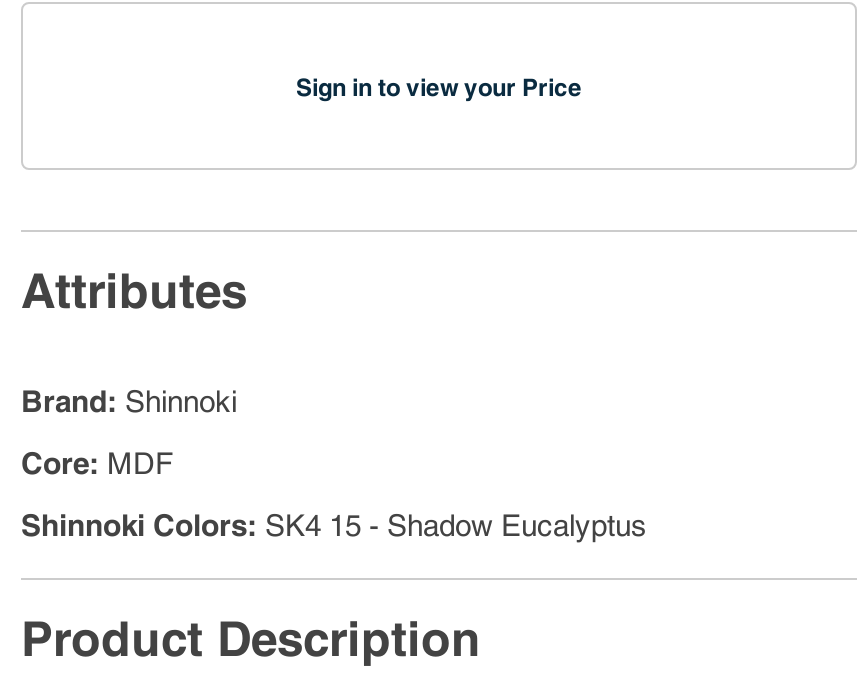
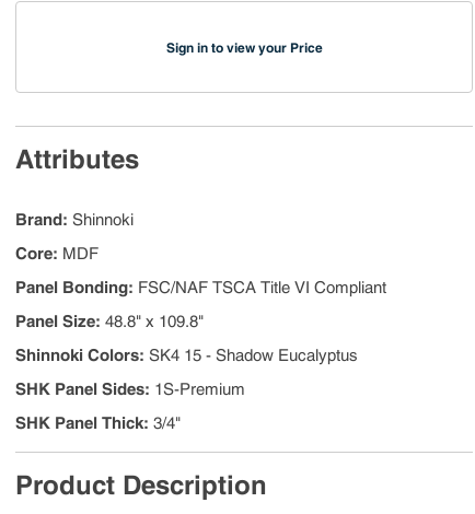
+ Panel Bonding: FSC/NAF TSCA Title VI Compliant
+ Panel Size: 48.8" x 109.8"

+ SHK Panel Sides: 1S-Premium
+ SHK Panel Thick: 3/4"
